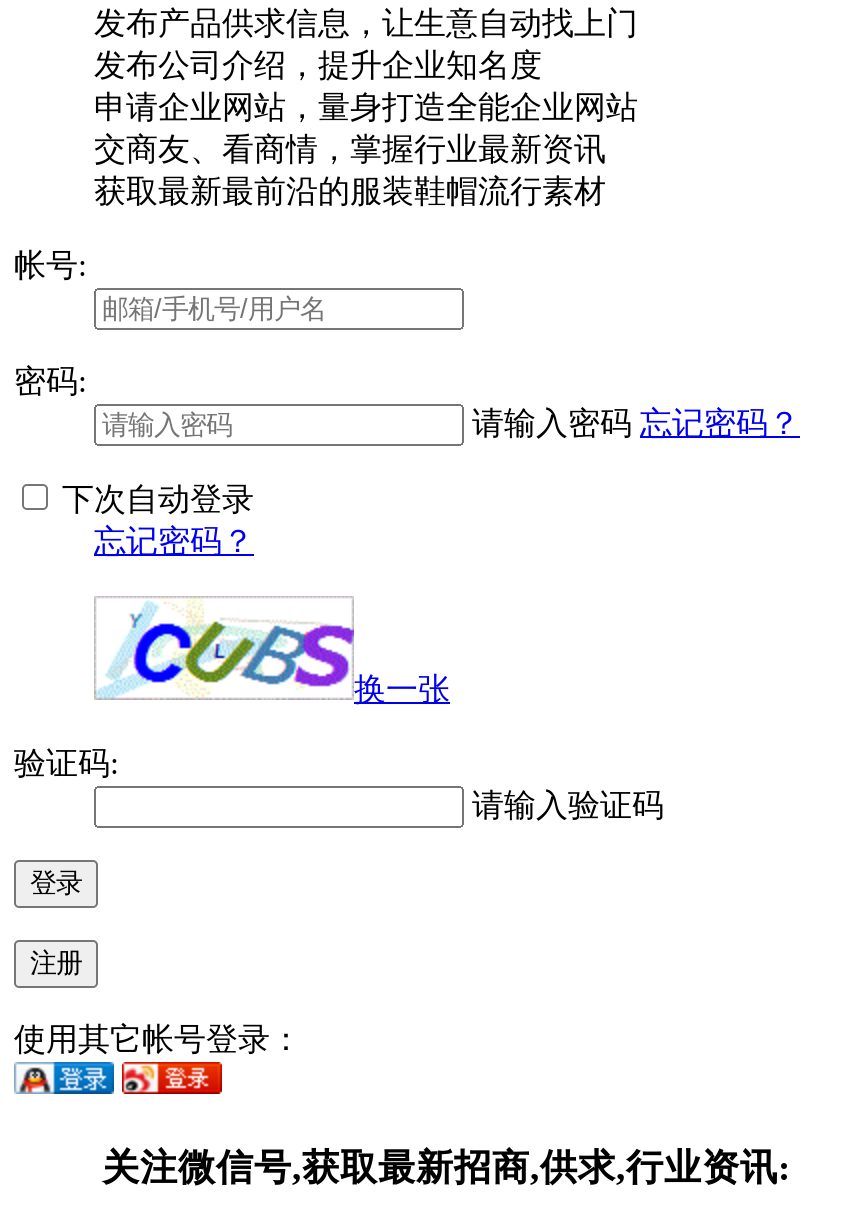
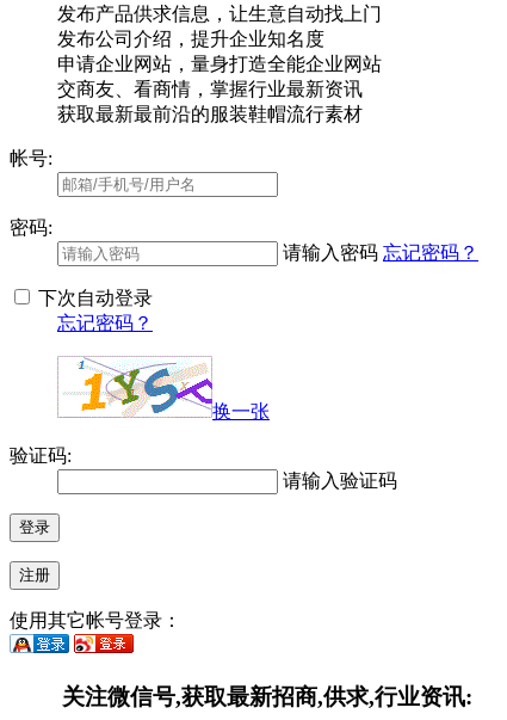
- [image]
+ [image]
